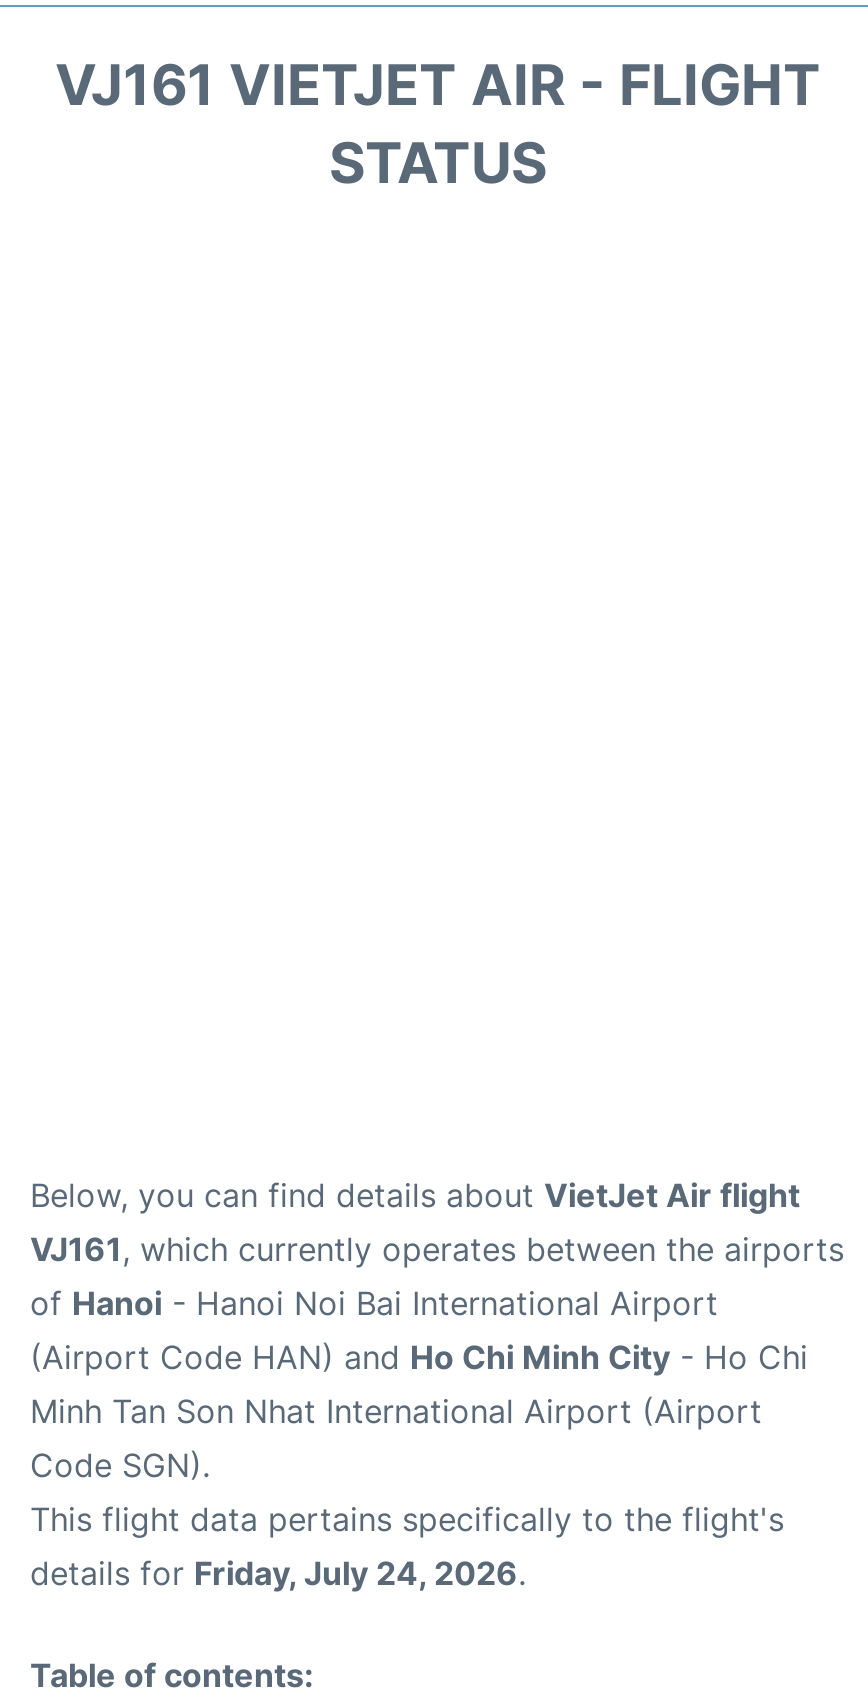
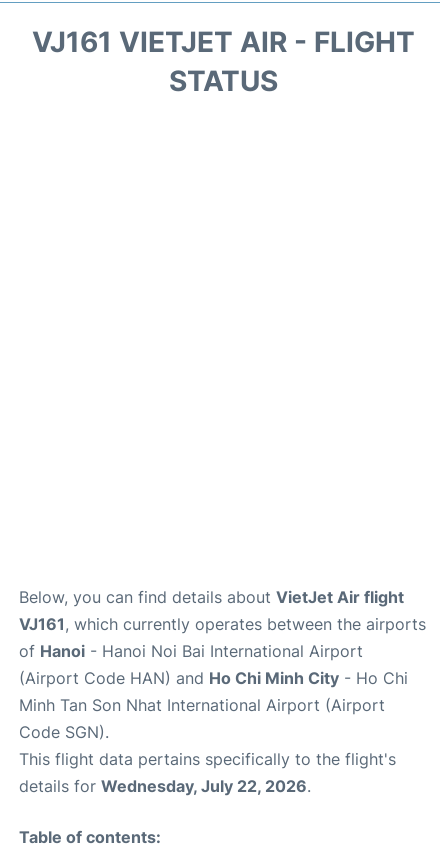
- details for Friday, July 24, 2026.
+ details for Wednesday, July 22, 2026.
